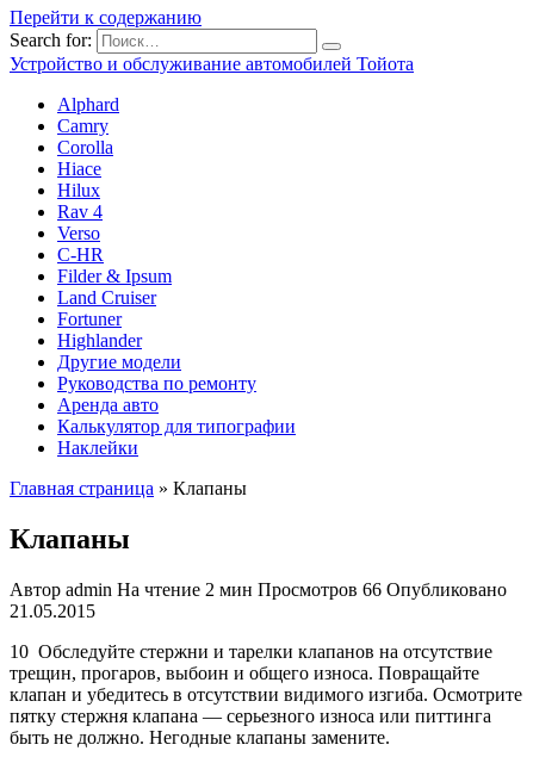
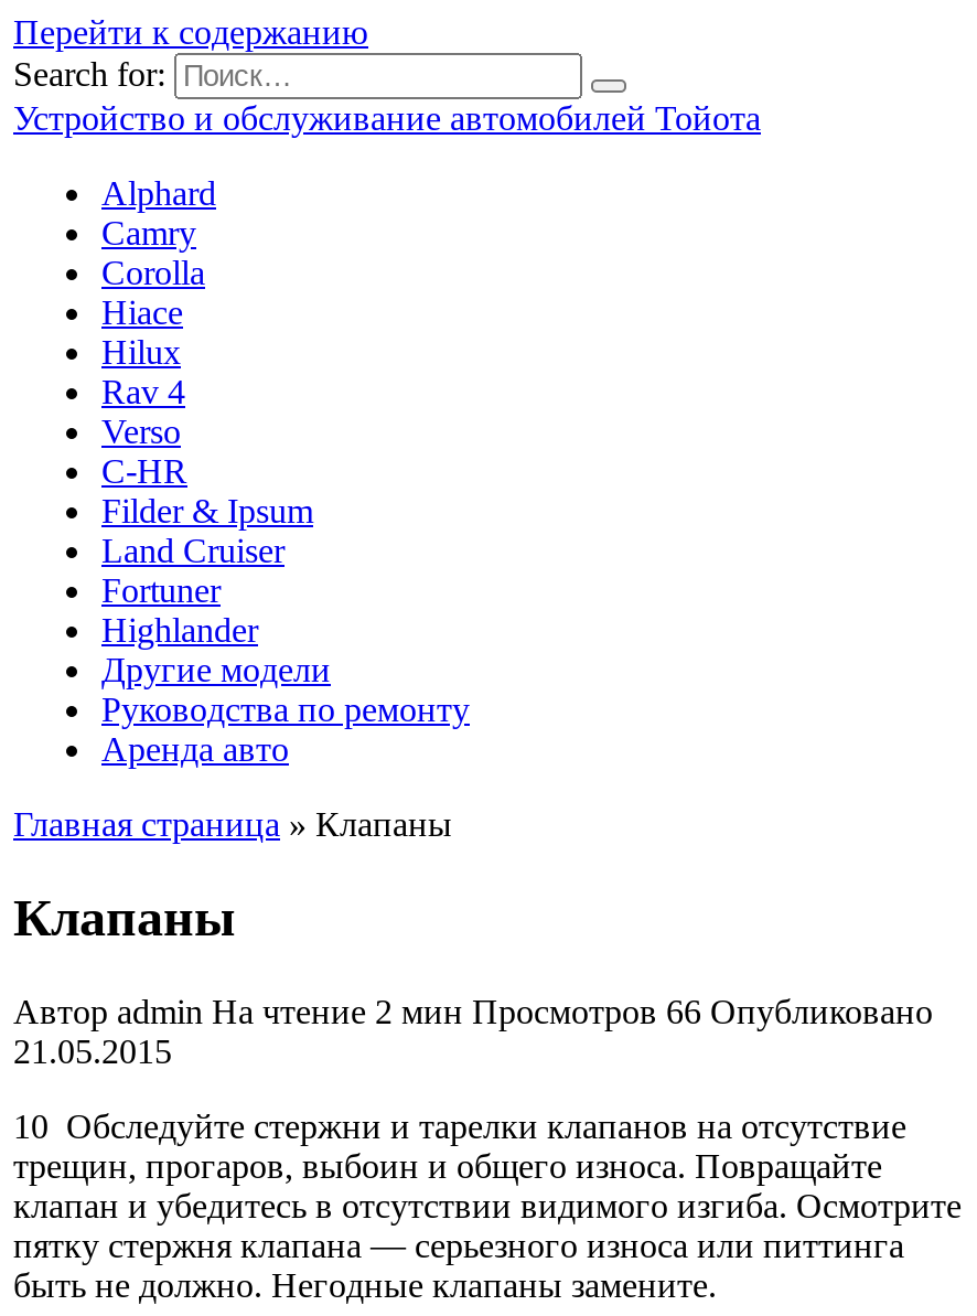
- Калькулятор для типографии
- Наклейки
